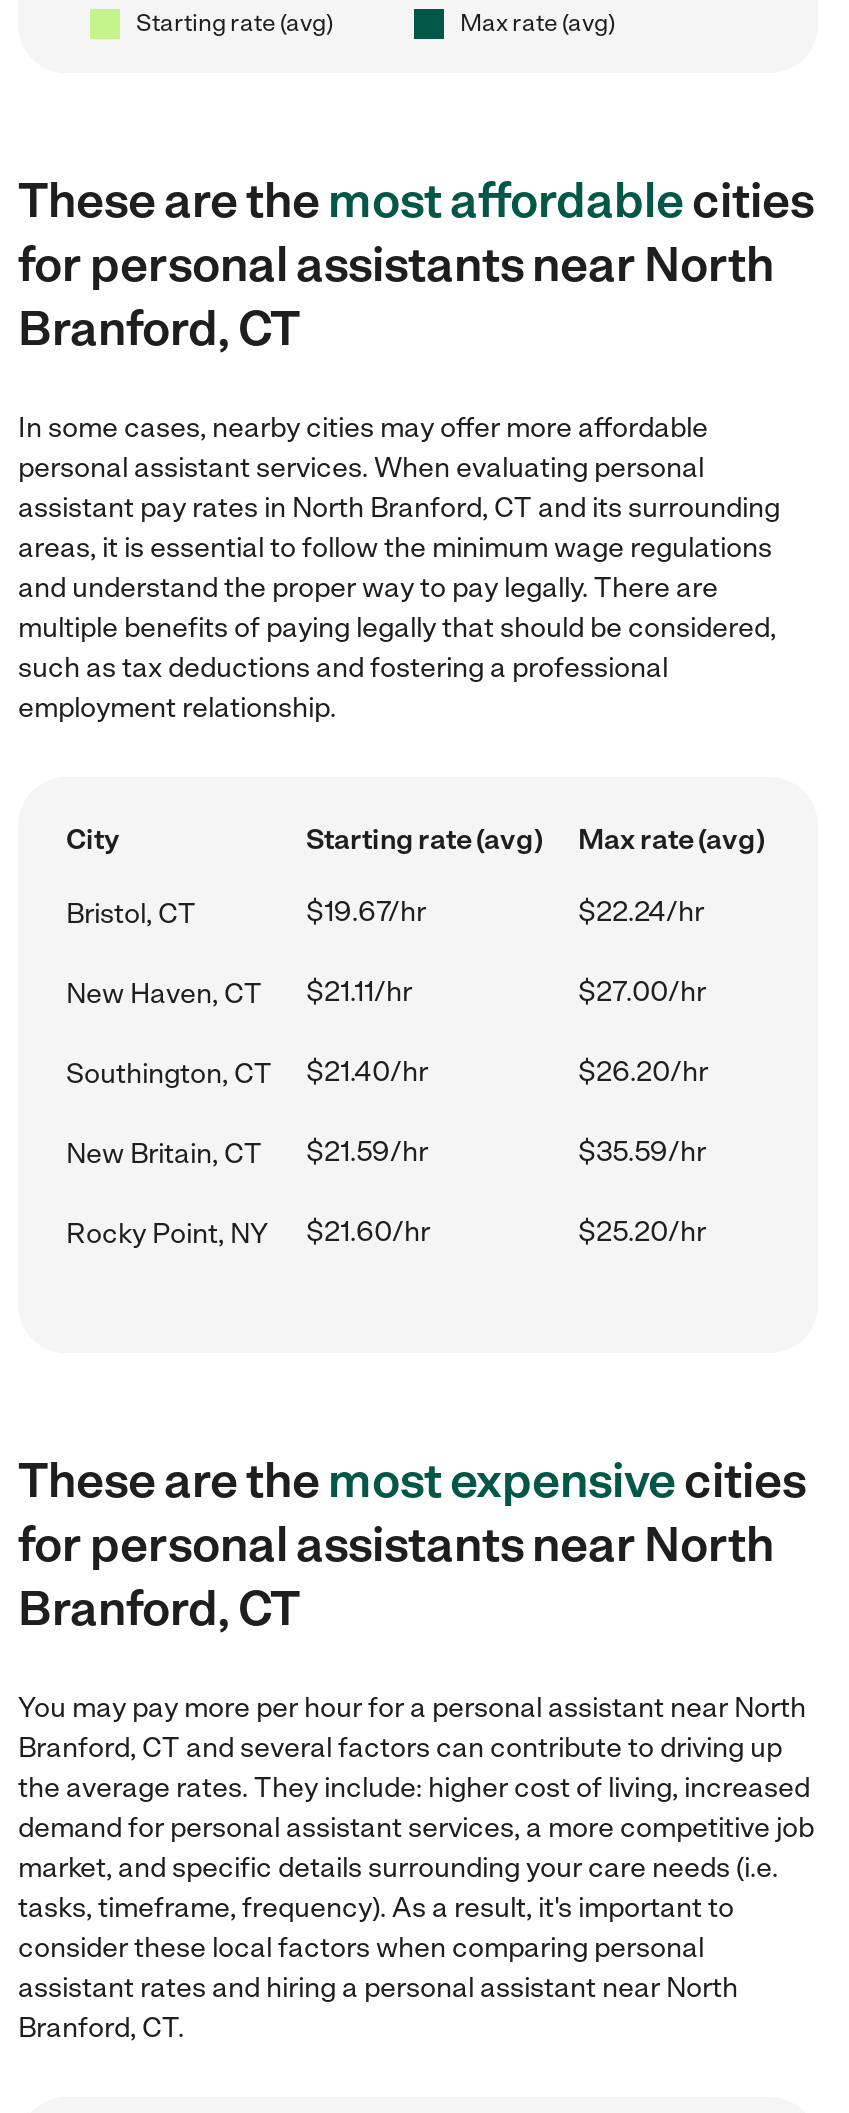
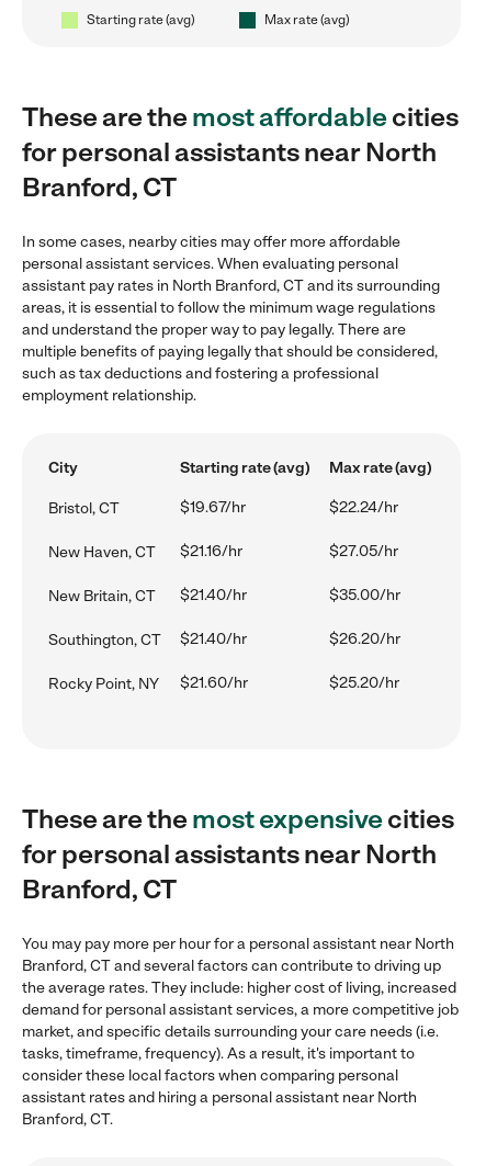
- $21.11/hr
- $27.00/hr
+ $21.16/hr
+ $27.05/hr
+ $21.40/hr
+ $35.00/hr

moved down: Southington, CT | $21.40/hr | $26.20/hr

moved up: New Britain, CT

- $21.59/hr
- $35.59/hr
